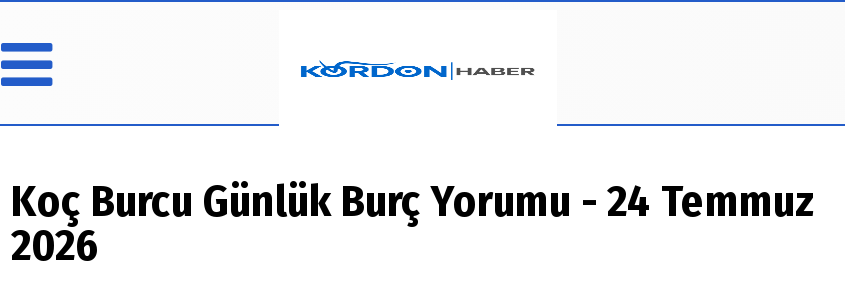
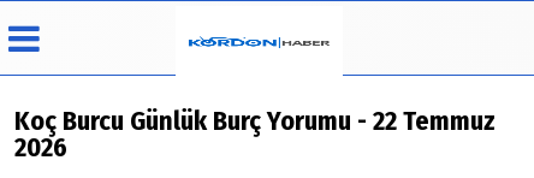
- Koç Burcu Günlük Burç Yorumu - 24 Temmuz
+ Koç Burcu Günlük Burç Yorumu - 22 Temmuz
